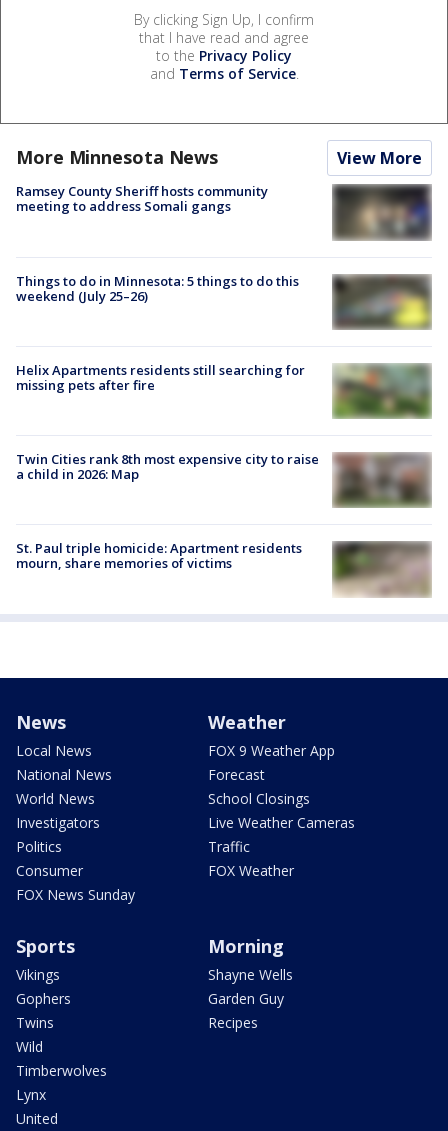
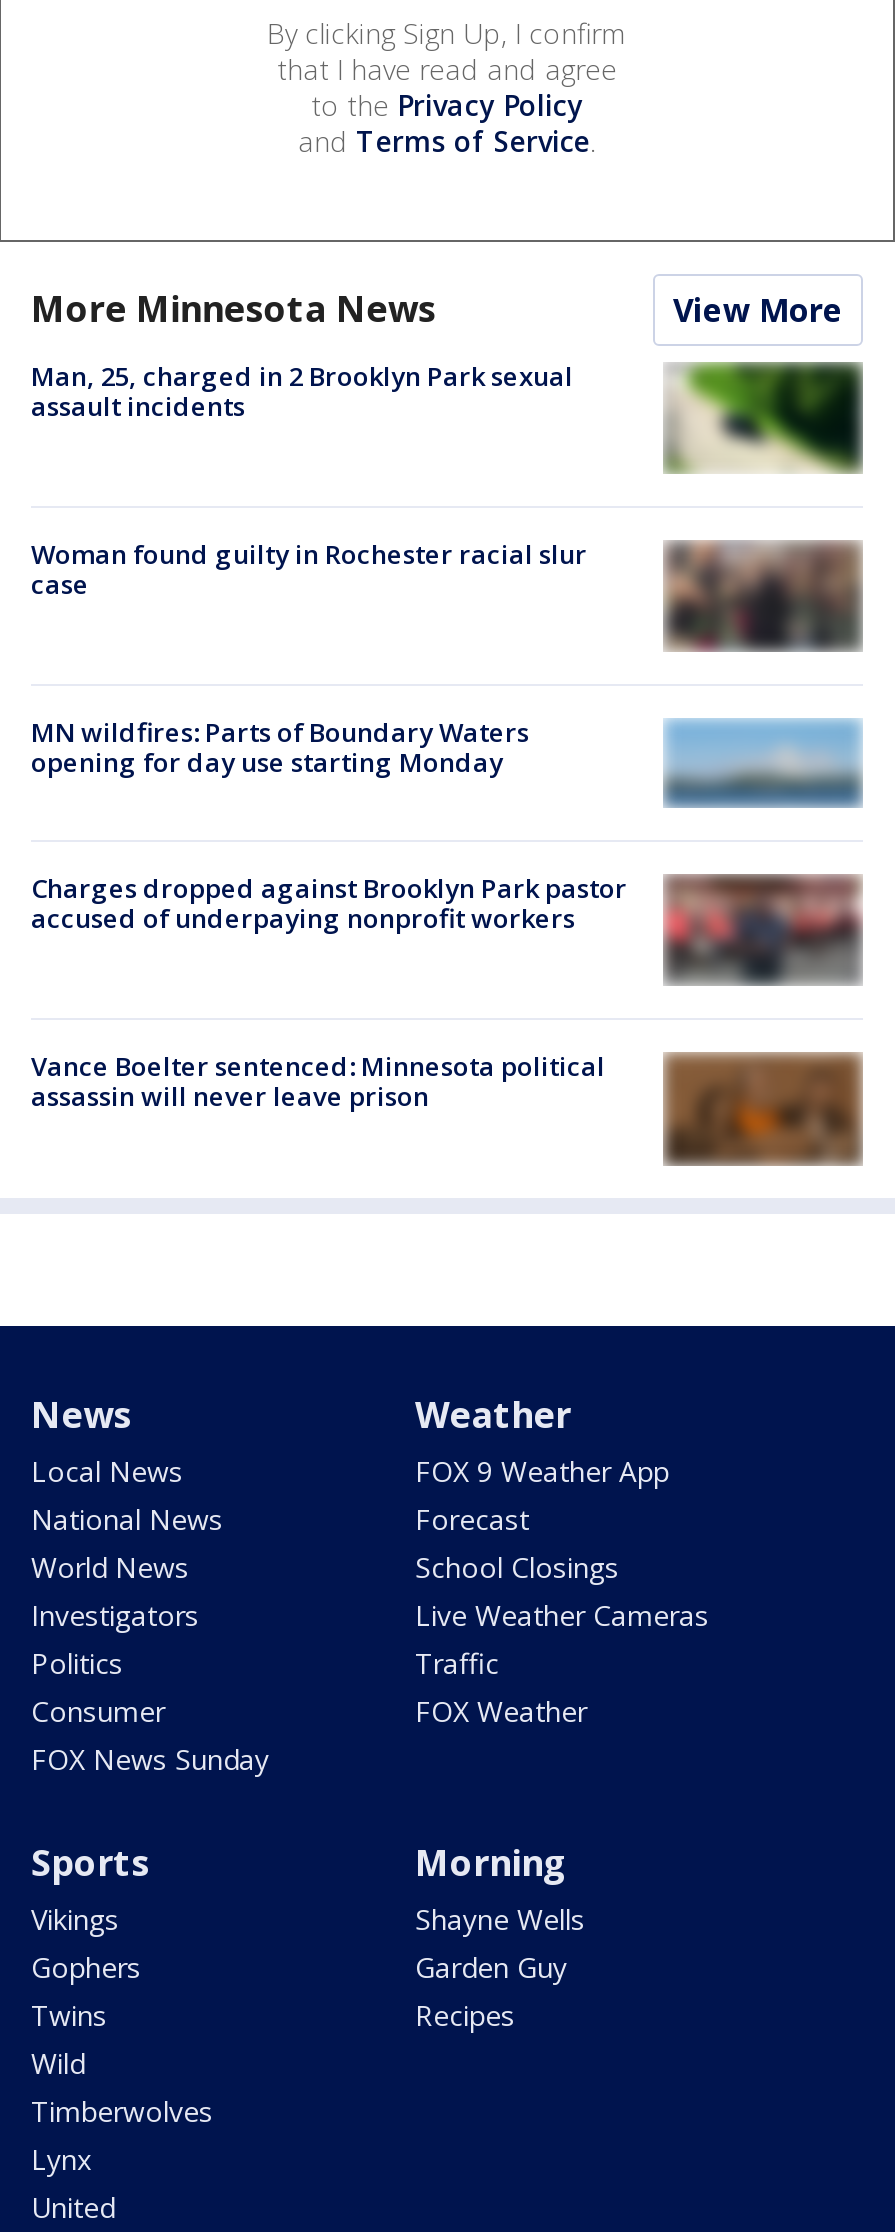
- Ramsey County Sheriff hosts community
- meeting to address Somali gangs
+ Man, 25, charged in 2 Brooklyn Park sexual
+ assault incidents

- [image]
+ [image]

- [image]
- Things to do in Minnesota: 5 things to do this
- weekend (July 25–26)
+ [image]
+ Woman found guilty in Rochester racial slur
+ case

- Helix Apartments residents still searching for
- missing pets after fire
+ MN wildfires: Parts of Boundary Waters
+ opening for day use starting Monday

- [image]
+ [image]

- [image]
- Twin Cities rank 8th most expensive city to raise
- a child in 2026: Map
+ [image]
+ Charges dropped against Brooklyn Park pastor
+ accused of underpaying nonprofit workers

- [image]
- St. Paul triple homicide: Apartment residents
- mourn, share memories of victims
+ [image]
+ Vance Boelter sentenced: Minnesota political
+ assassin will never leave prison
